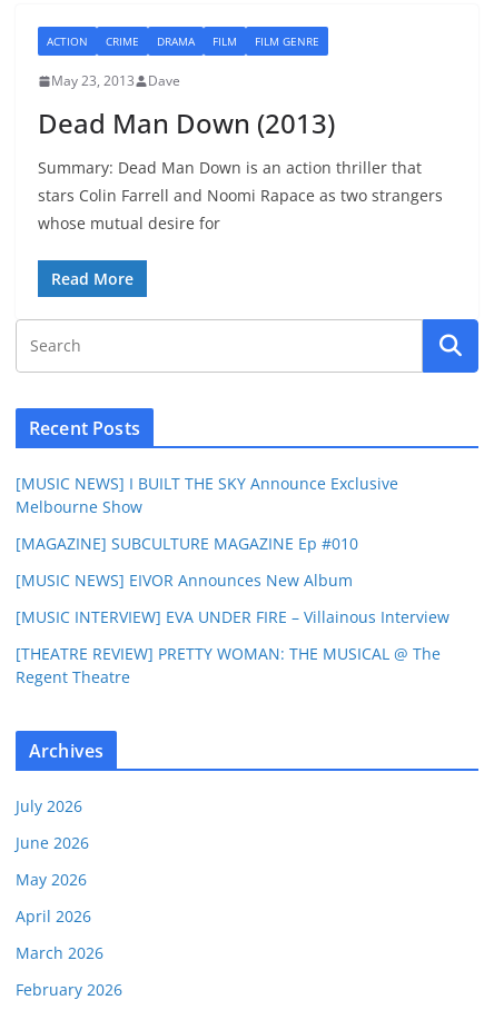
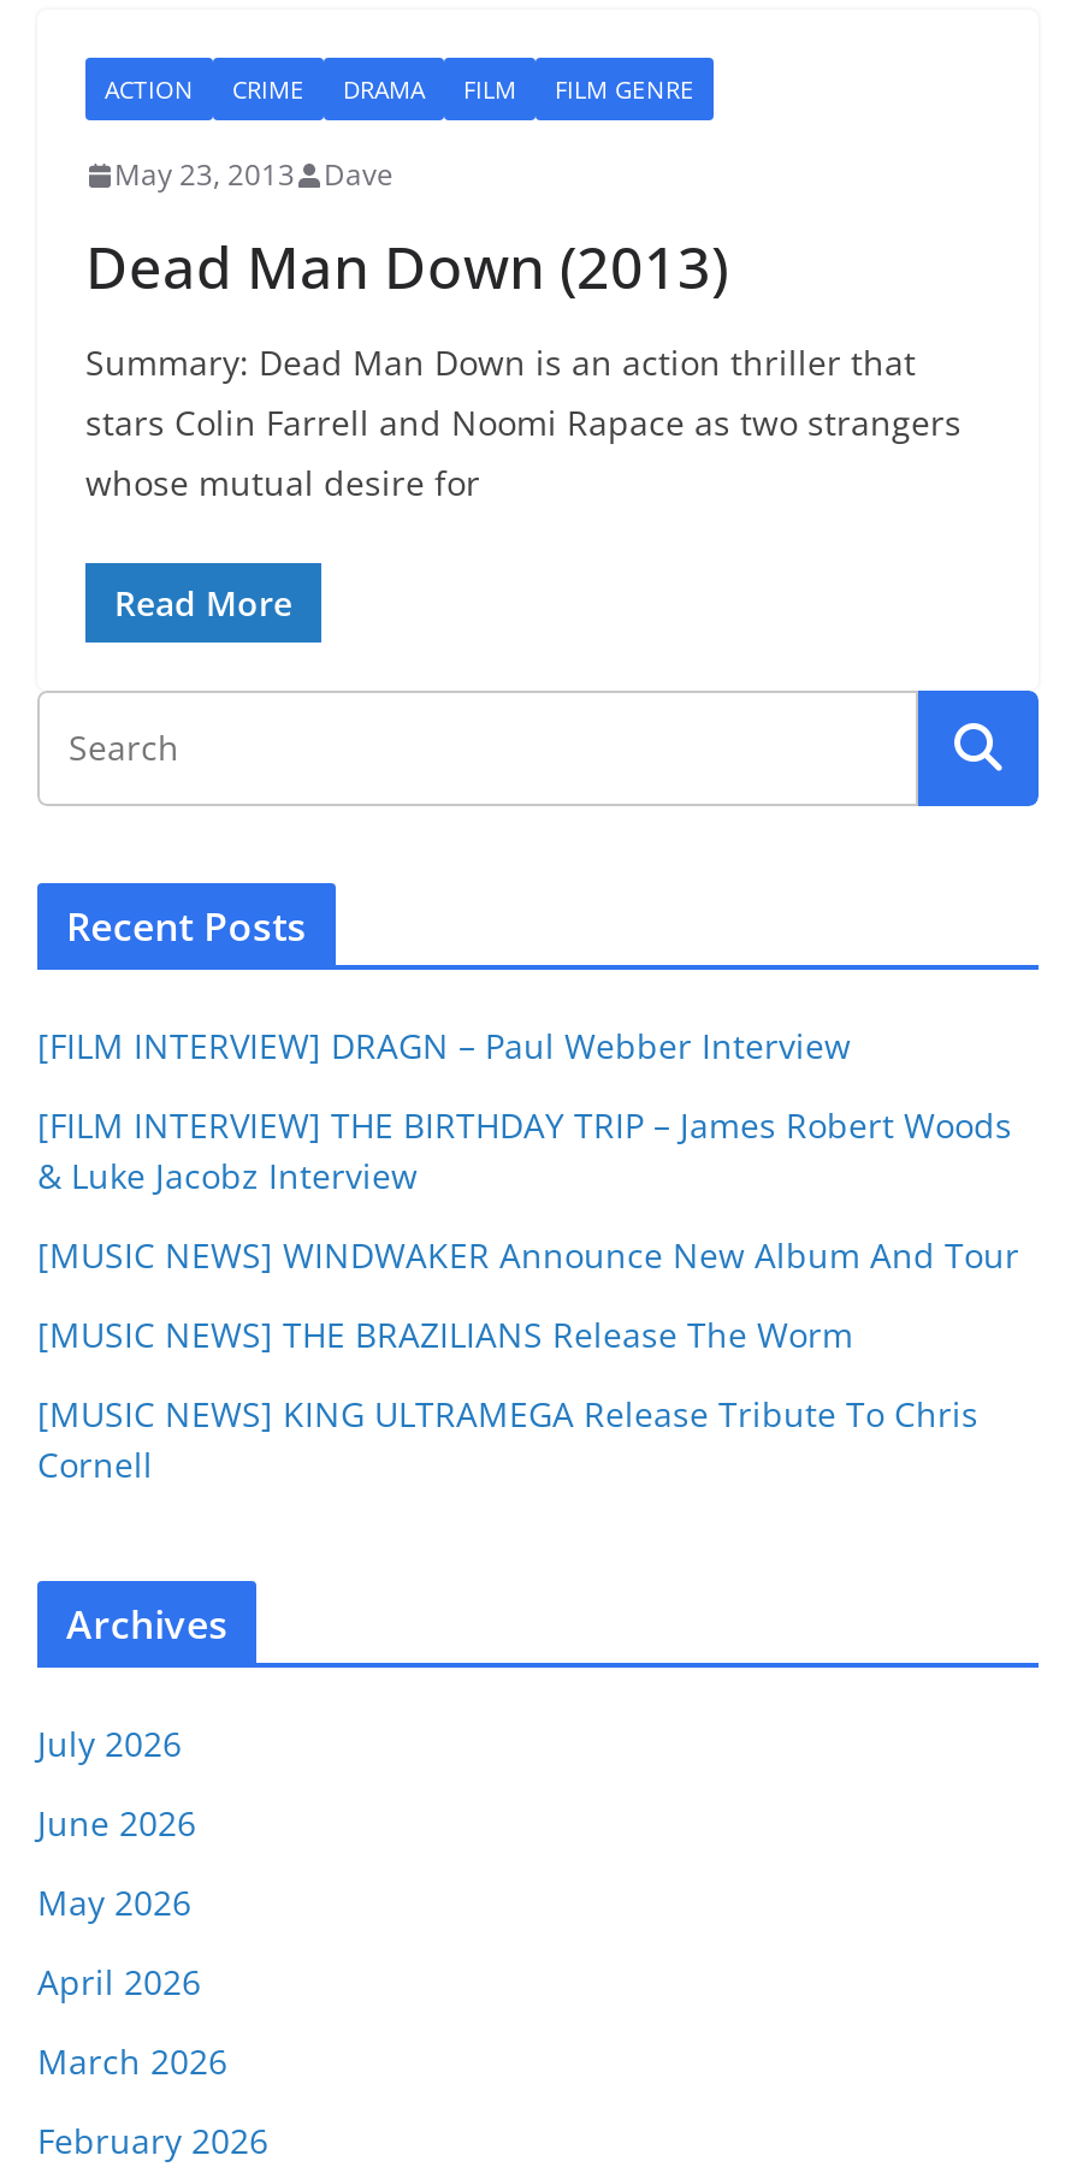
- [MUSIC NEWS] I BUILT THE SKY Announce Exclusive
- Melbourne Show
+ [FILM INTERVIEW] DRAGN – Paul Webber Interview

- [MAGAZINE] SUBCULTURE MAGAZINE Ep #010
+ [FILM INTERVIEW] THE BIRTHDAY TRIP – James Robert Woods
+ & Luke Jacobz Interview

- [MUSIC NEWS] EIVOR Announces New Album
+ [MUSIC NEWS] WINDWAKER Announce New Album And Tour

- [MUSIC INTERVIEW] EVA UNDER FIRE – Villainous Interview
+ [MUSIC NEWS] THE BRAZILIANS Release The Worm

- [THEATRE REVIEW] PRETTY WOMAN: THE MUSICAL @ The
- Regent Theatre
+ [MUSIC NEWS] KING ULTRAMEGA Release Tribute To Chris
+ Cornell
